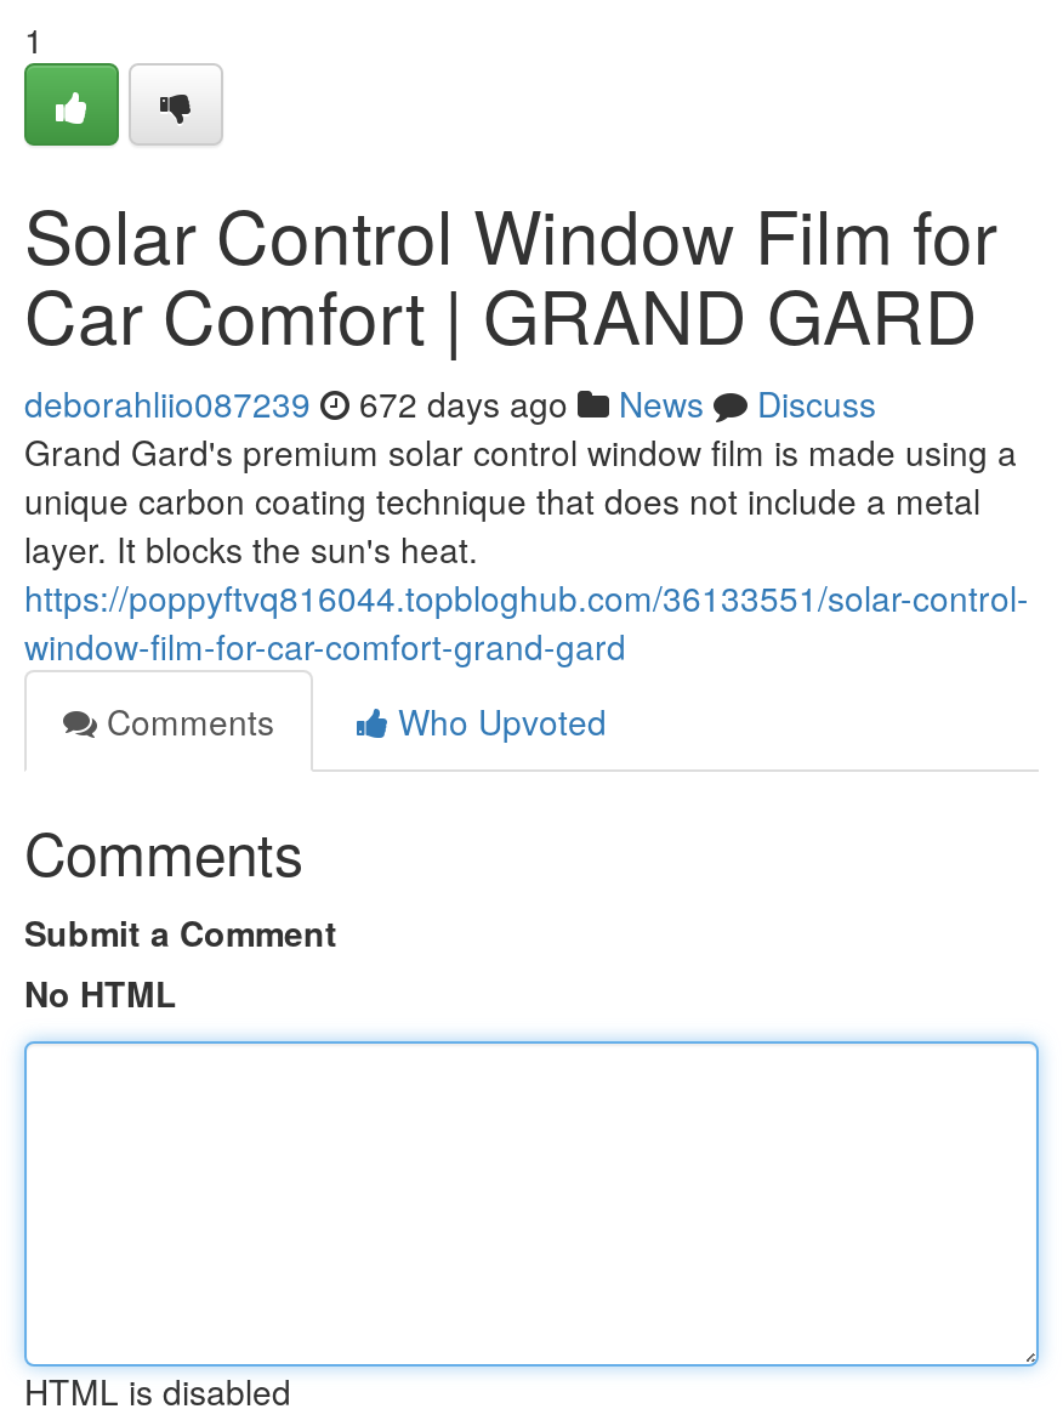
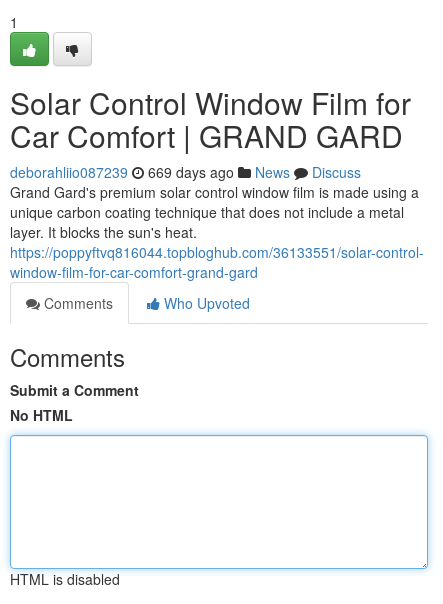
- deborahliio087239 672 days ago News Discuss
+ deborahliio087239 669 days ago News Discuss
